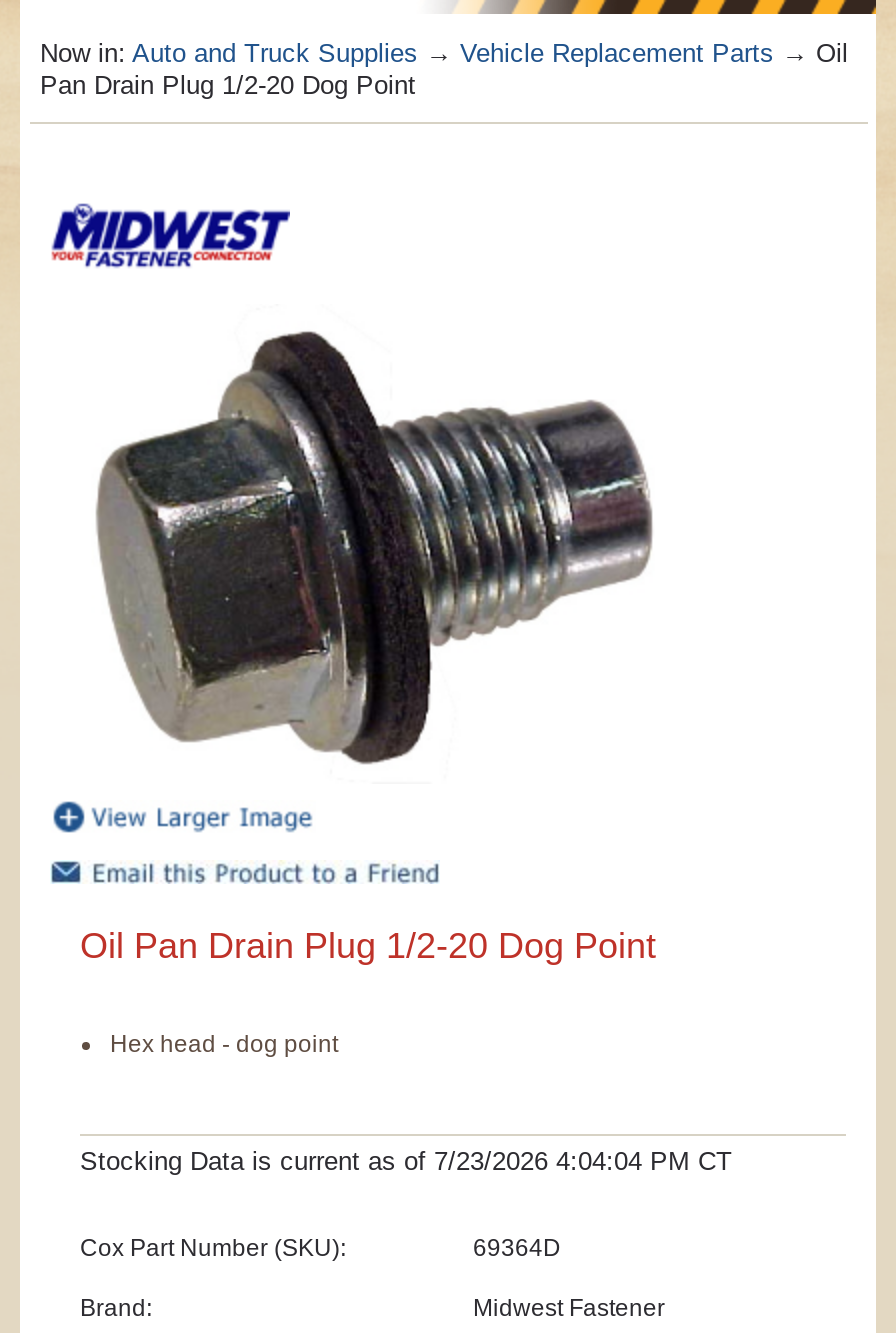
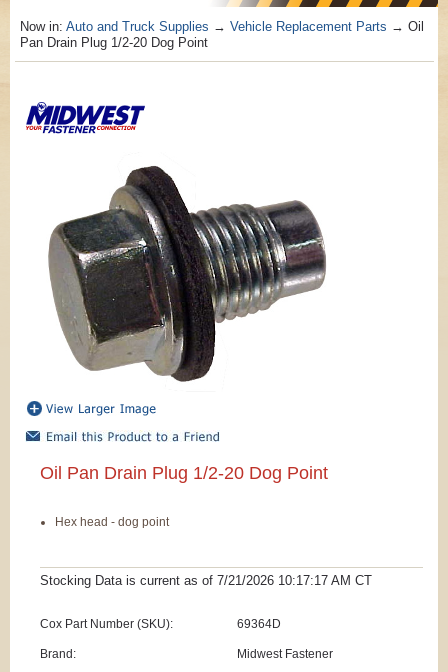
- Stocking Data is current as of 7/23/2026 4:04:04 PM CT
+ Stocking Data is current as of 7/21/2026 10:17:17 AM CT
